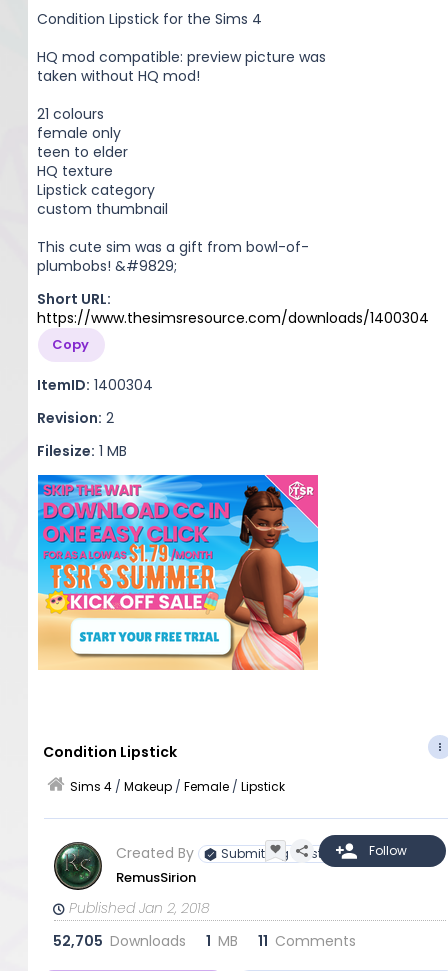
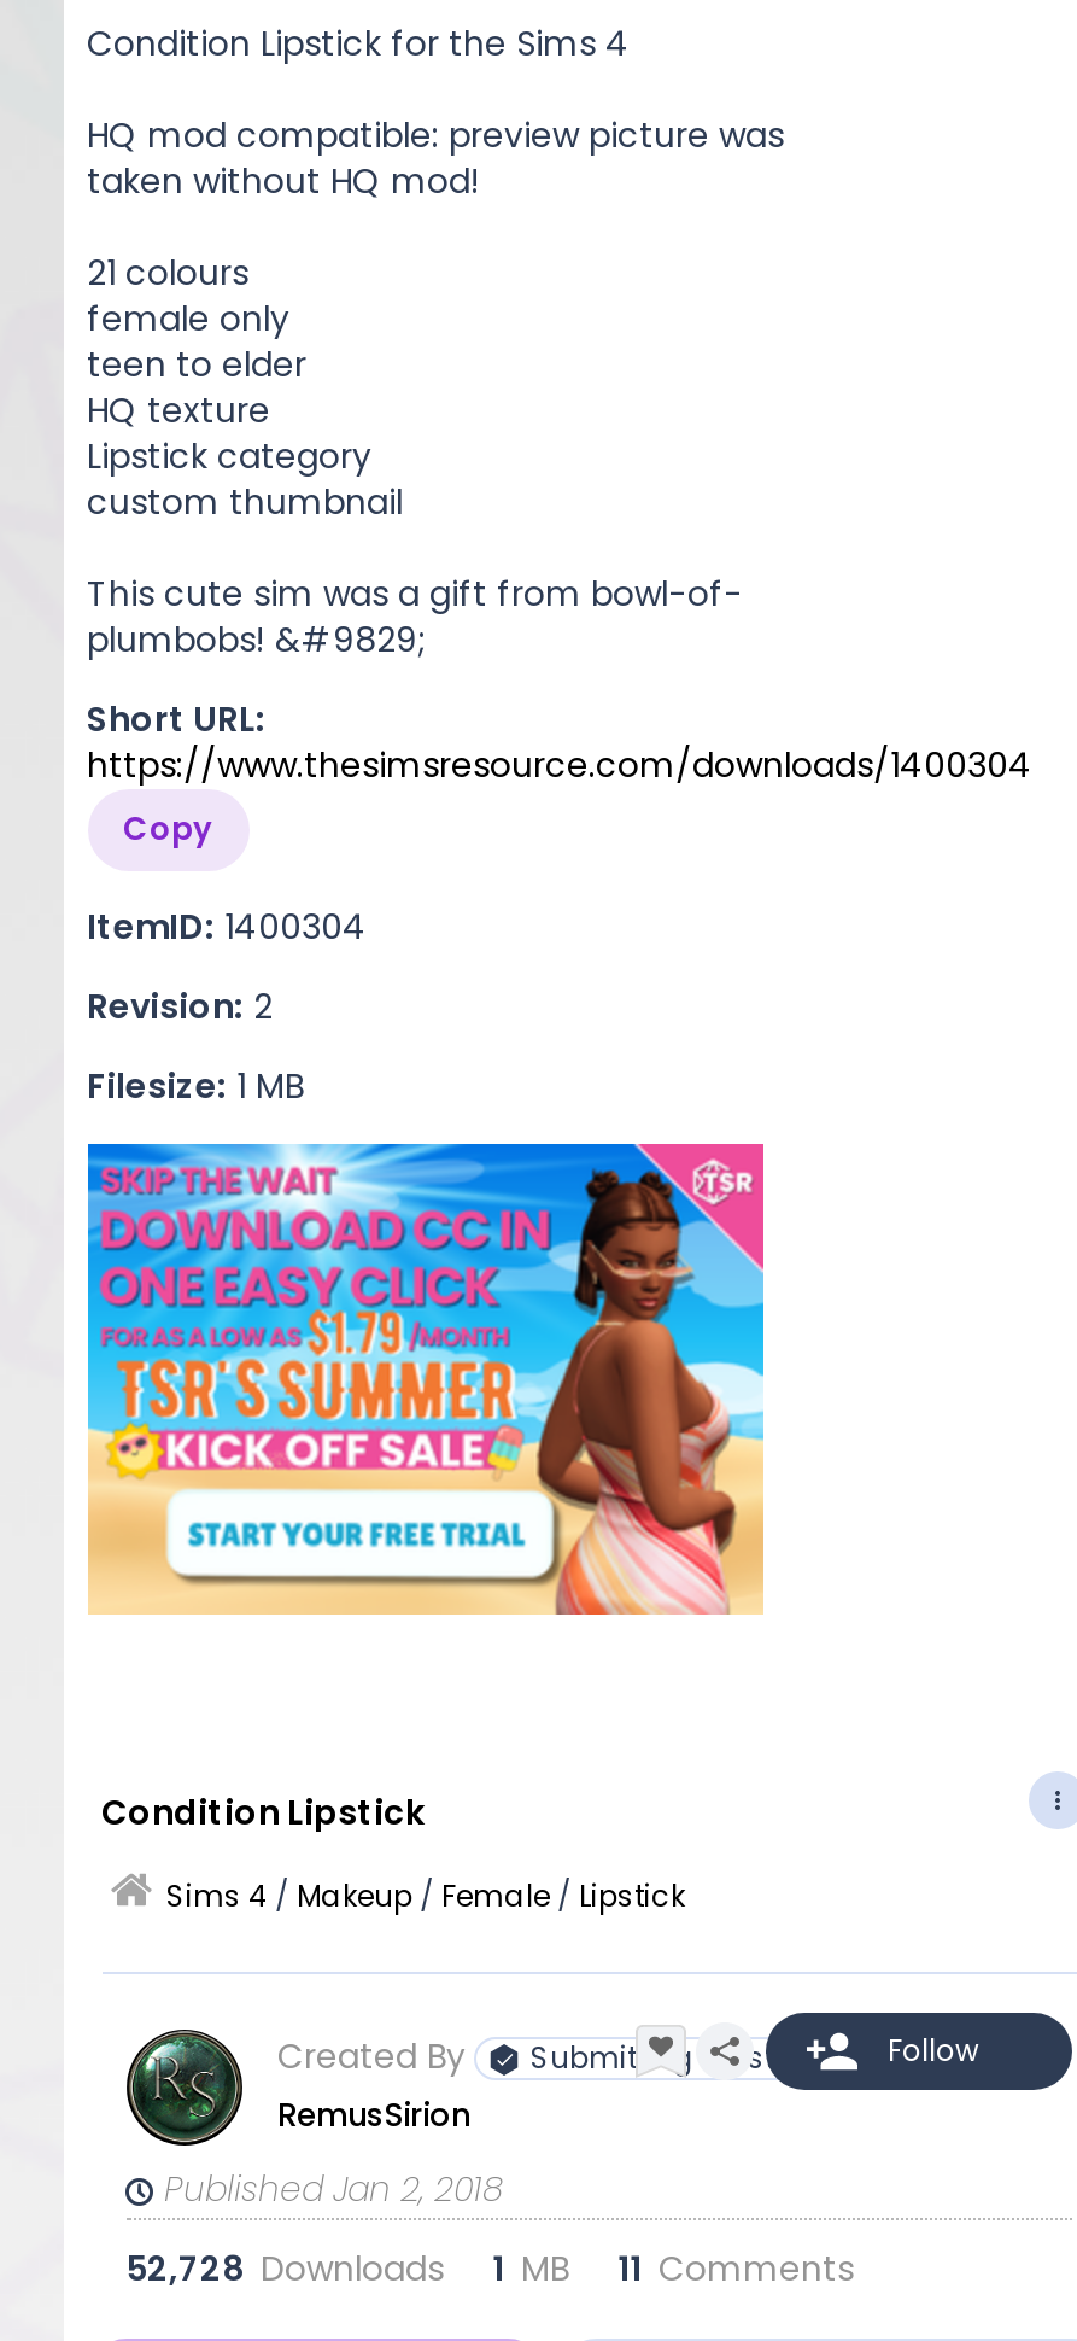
- 52,705 Downloads 1 MB 11 Comments
+ 52,728 Downloads 1 MB 11 Comments
